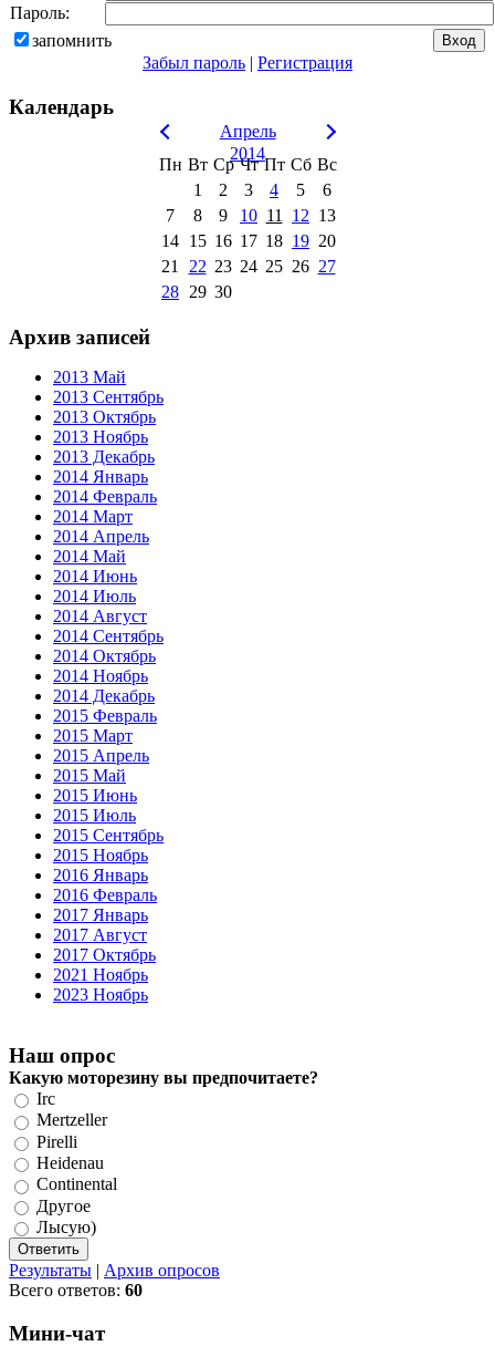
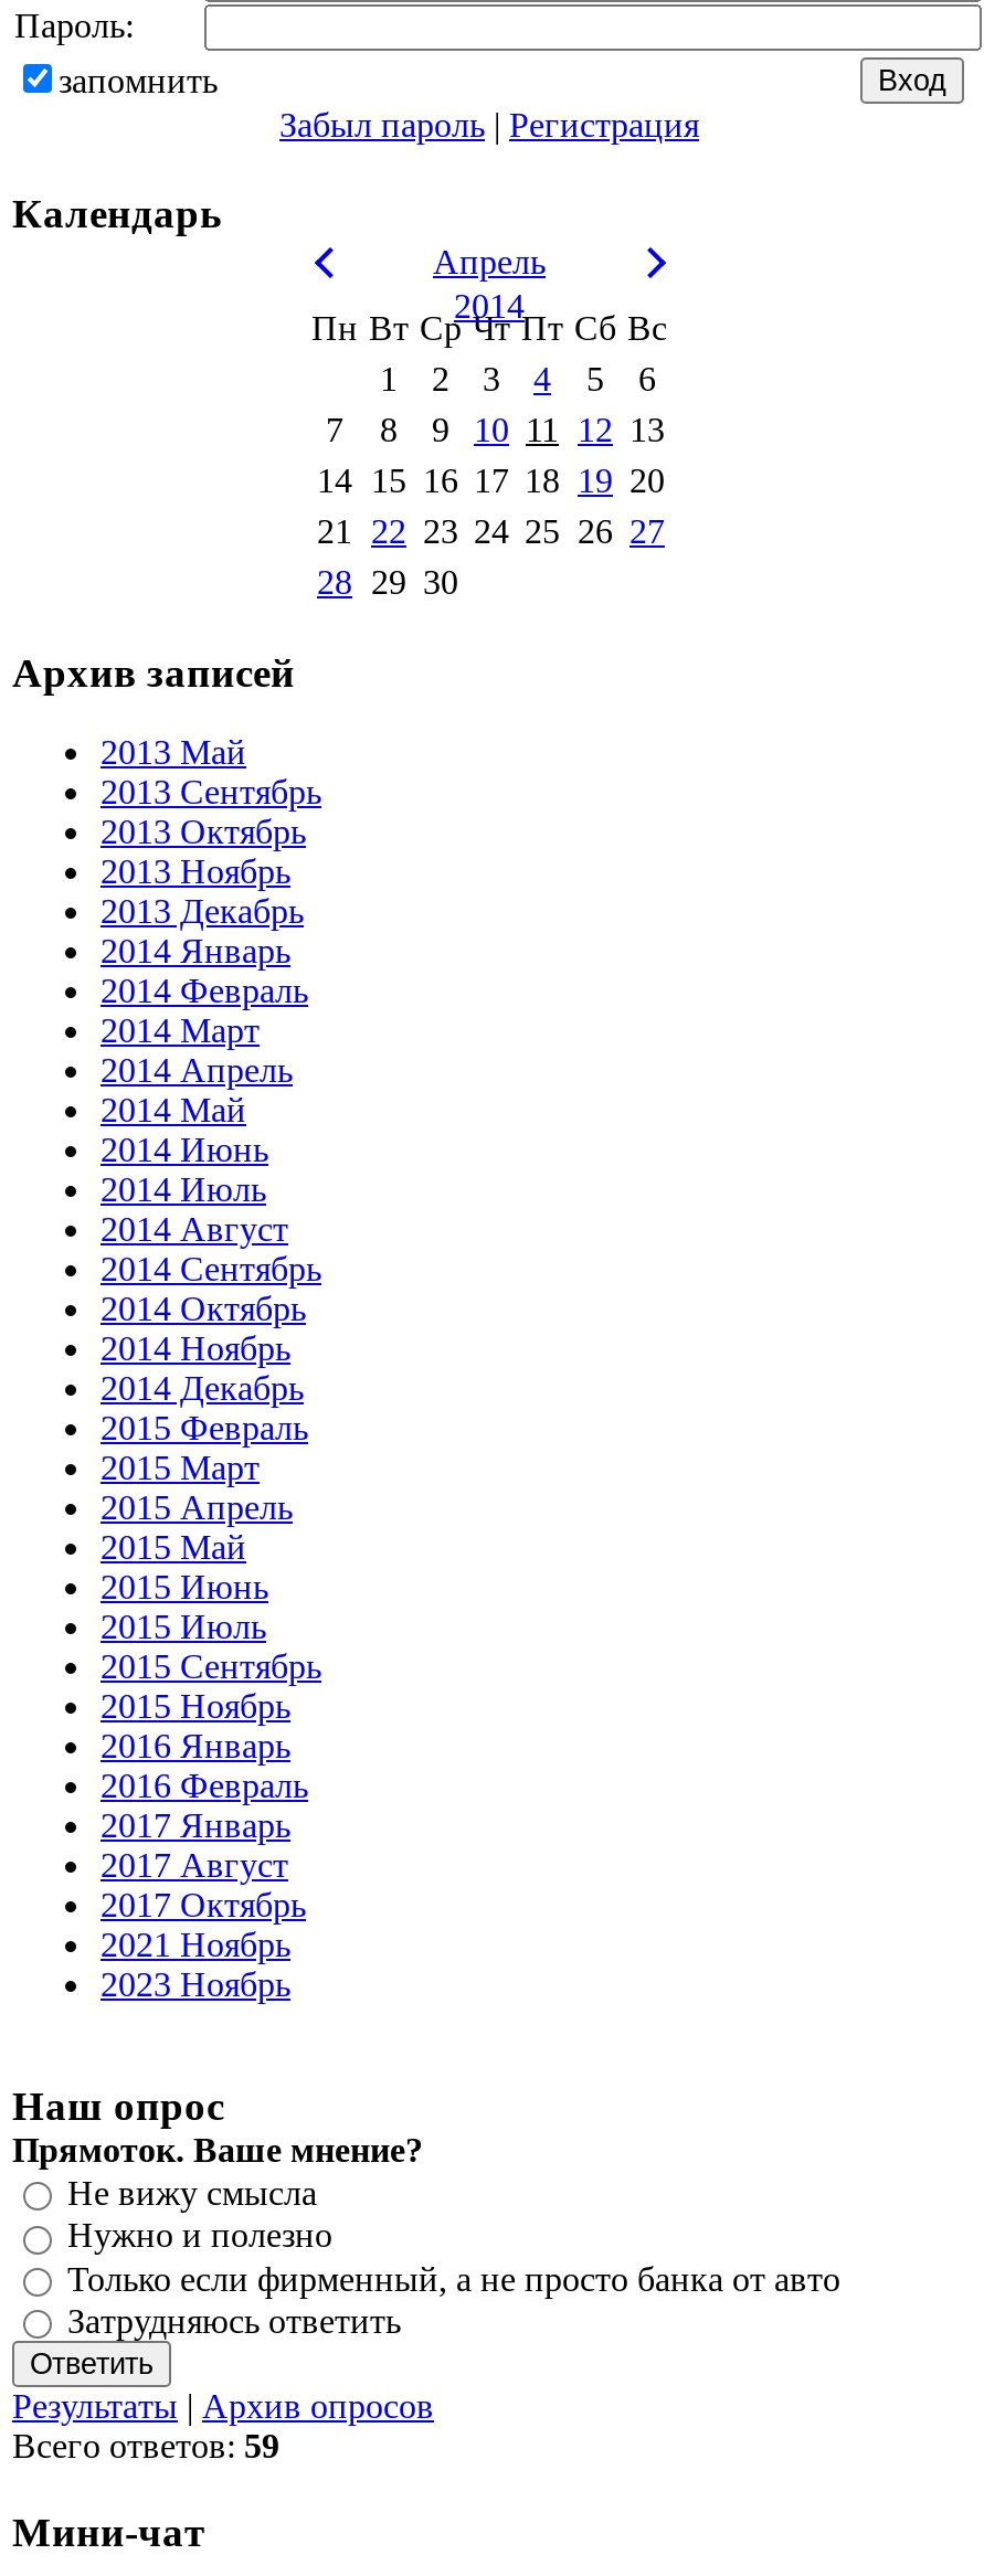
- Какую моторезину вы предпочитаете?
- Irc
- Mertzeller
- Pirelli
- Hеidenau
- Continental
- Другое
- Лысую)
+ Прямоток. Ваше мнение?
+ Не вижу смысла
+ Нужно и полезно
+ Только если фирменный, а не просто банка от авто
+ Затрудняюсь ответить

- Всего ответов: 60
+ Всего ответов: 59
